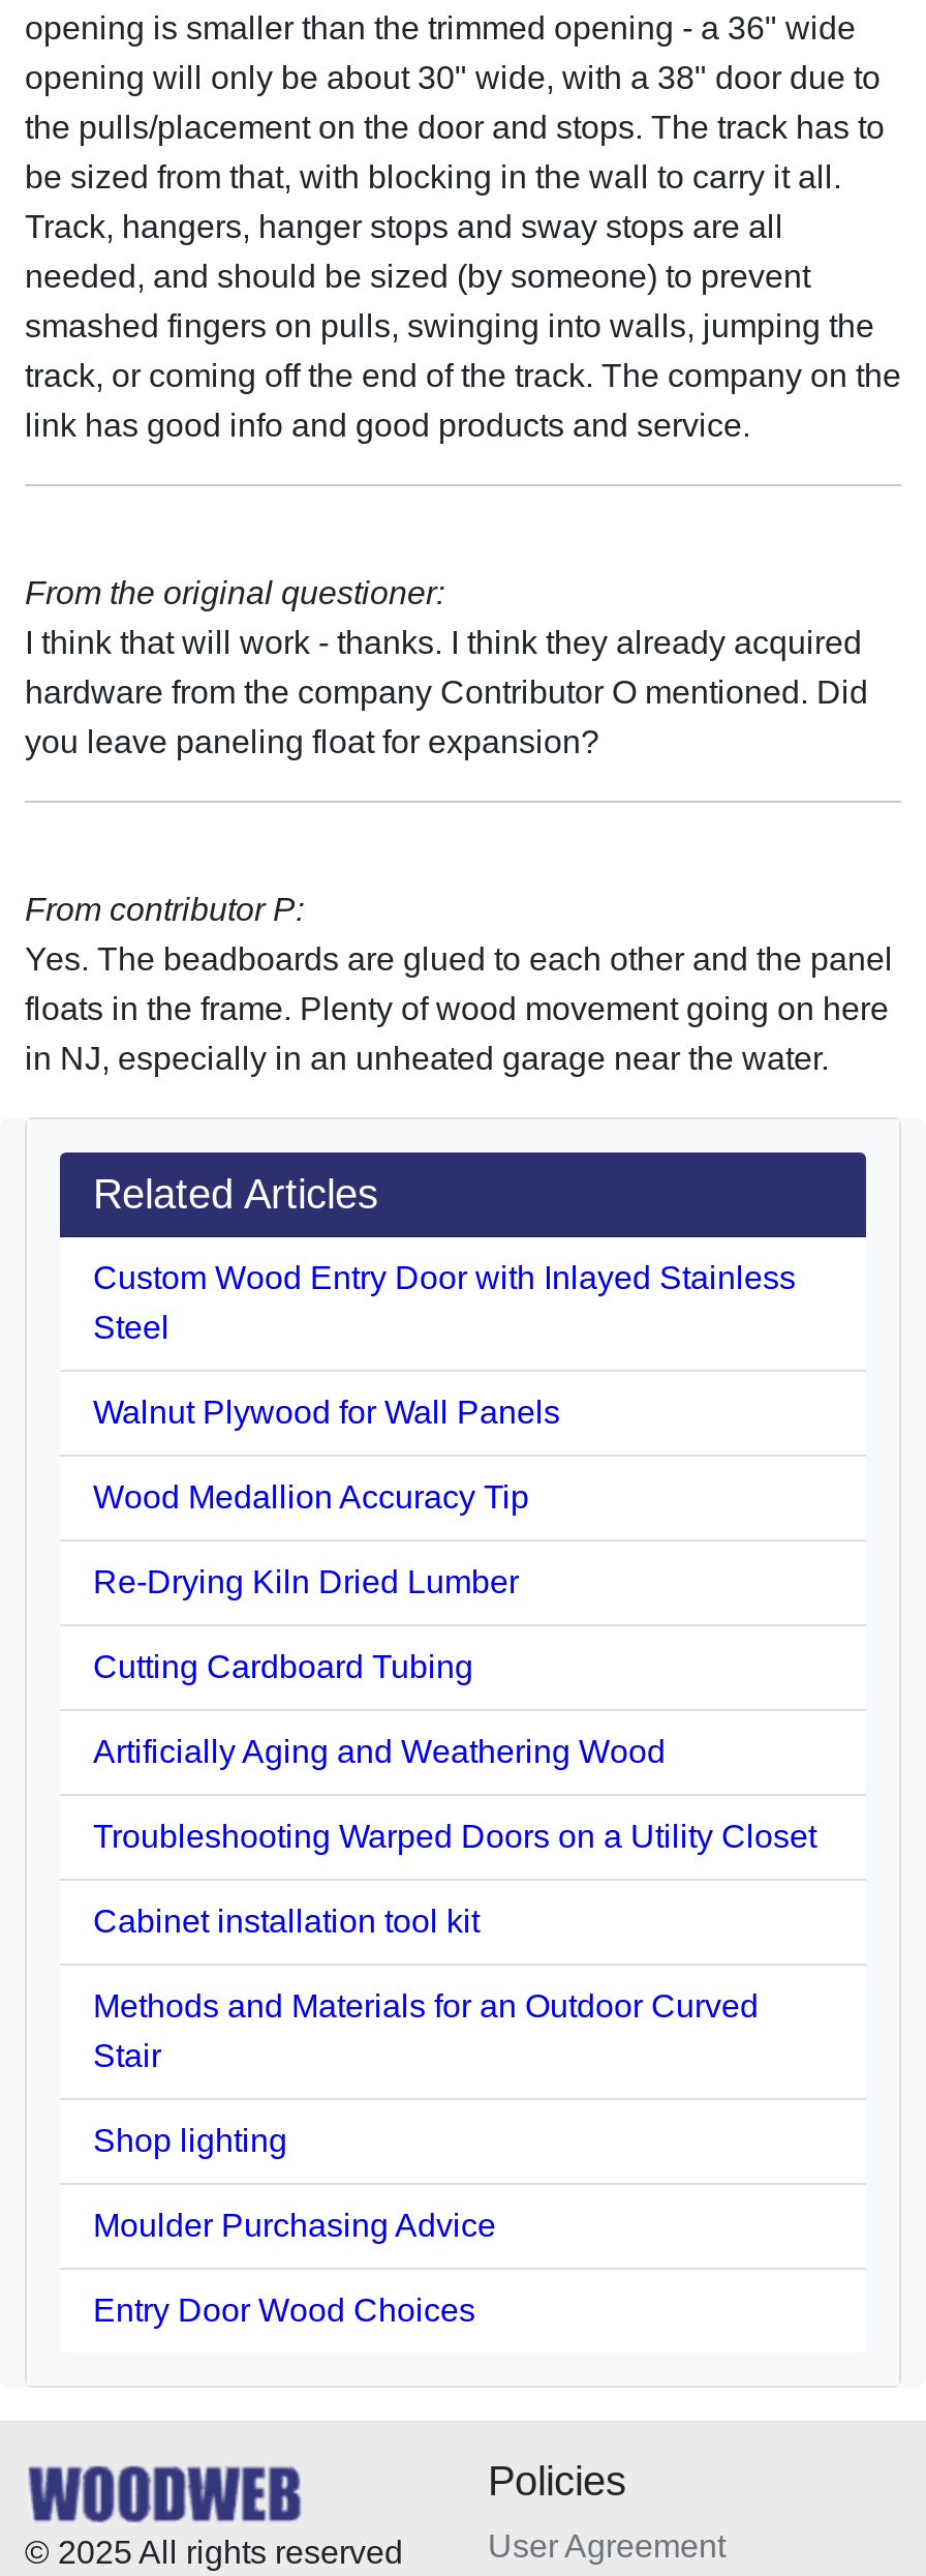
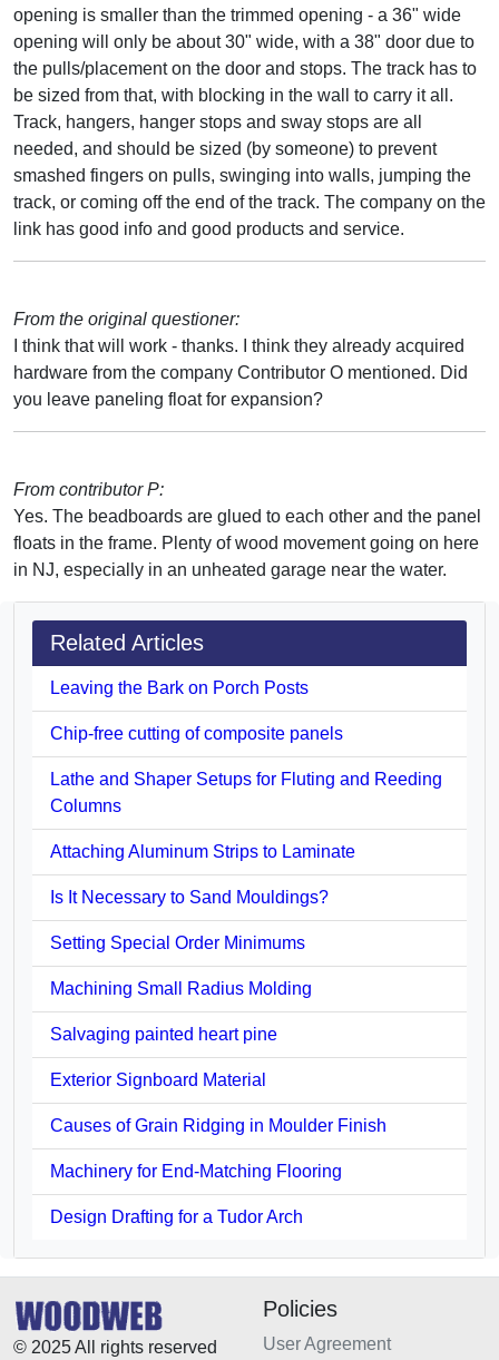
- Custom Wood Entry Door with Inlayed Stainless
- Steel
+ Leaving the Bark on Porch Posts

- Walnut Plywood for Wall Panels
+ Chip-free cutting of composite panels

- Wood Medallion Accuracy Tip
+ Lathe and Shaper Setups for Fluting and Reeding
+ Columns

- Re-Drying Kiln Dried Lumber
+ Attaching Aluminum Strips to Laminate

- Cutting Cardboard Tubing
+ Is It Necessary to Sand Mouldings?

- Artificially Aging and Weathering Wood
+ Setting Special Order Minimums

- Troubleshooting Warped Doors on a Utility Closet
+ Machining Small Radius Molding

- Cabinet installation tool kit
+ Salvaging painted heart pine

- Methods and Materials for an Outdoor Curved
- Stair
+ Exterior Signboard Material

- Shop lighting
+ Causes of Grain Ridging in Moulder Finish

- Moulder Purchasing Advice
+ Machinery for End-Matching Flooring

- Entry Door Wood Choices
+ Design Drafting for a Tudor Arch
